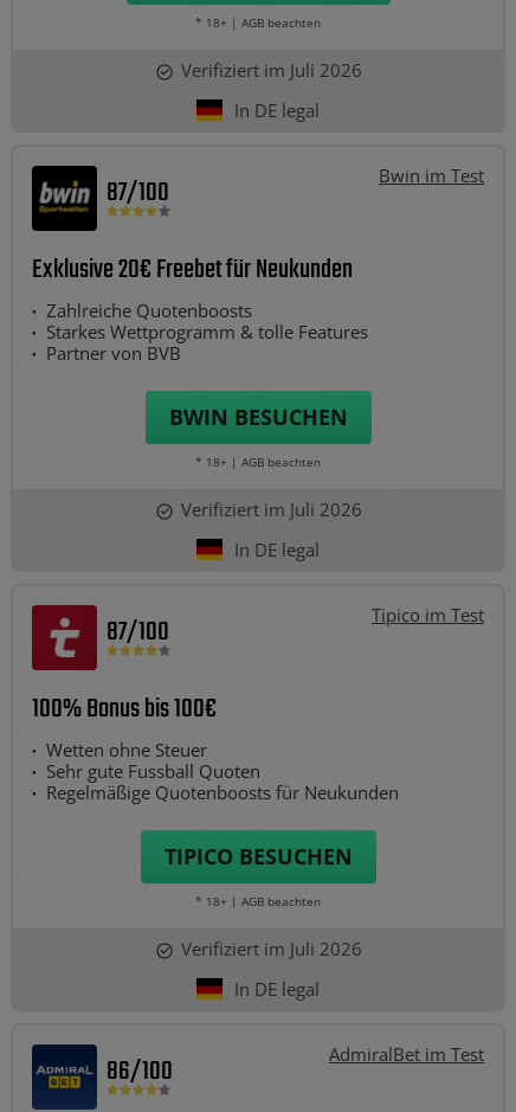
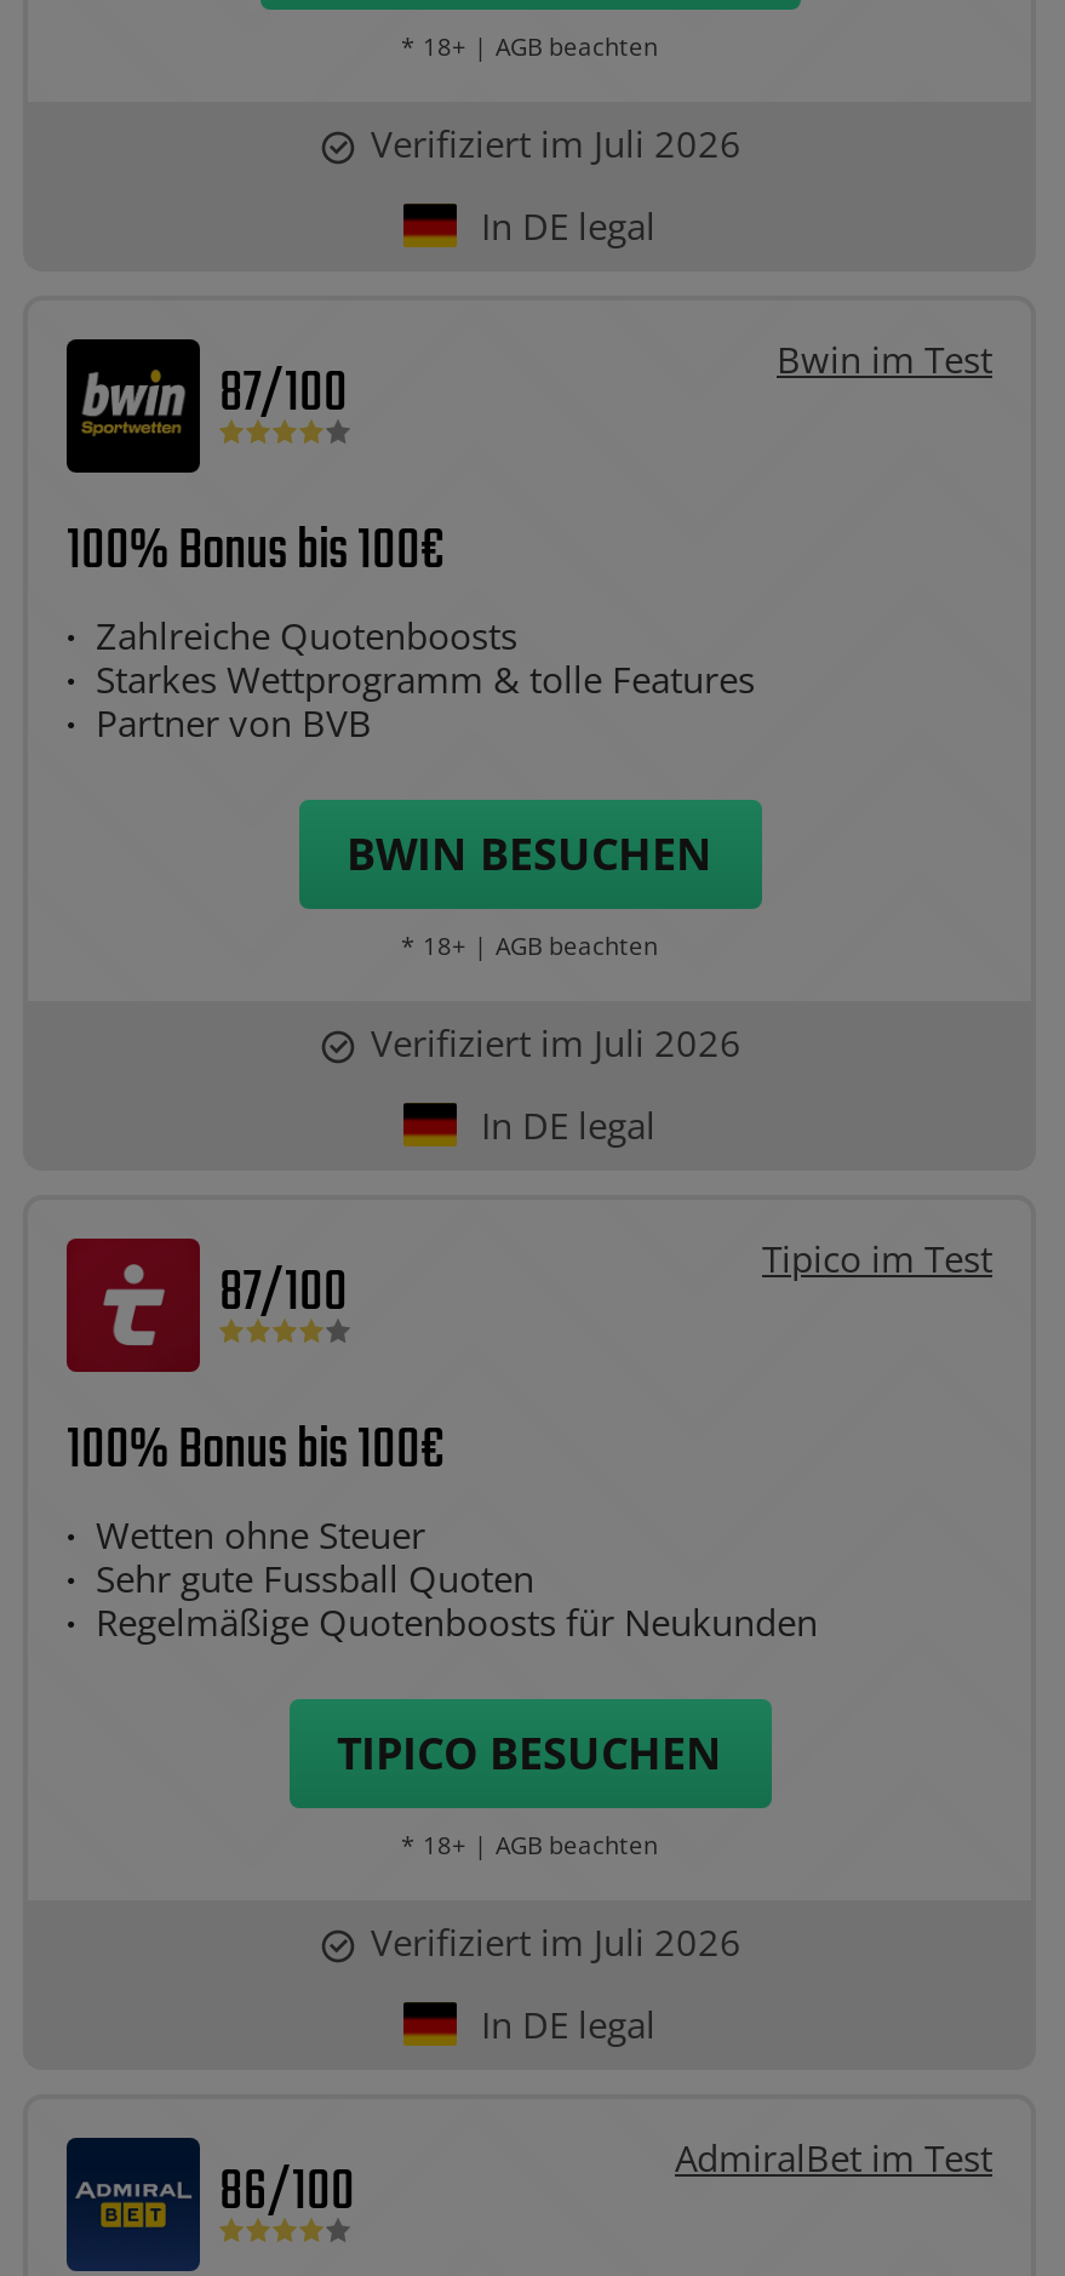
- Exklusive 20€ Freebet für Neukunden
+ 100% Bonus bis 100€
